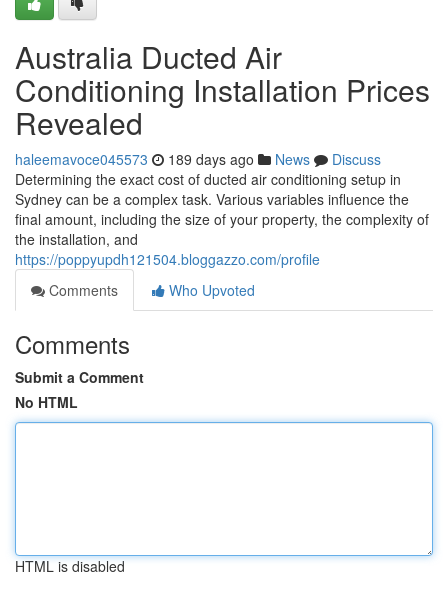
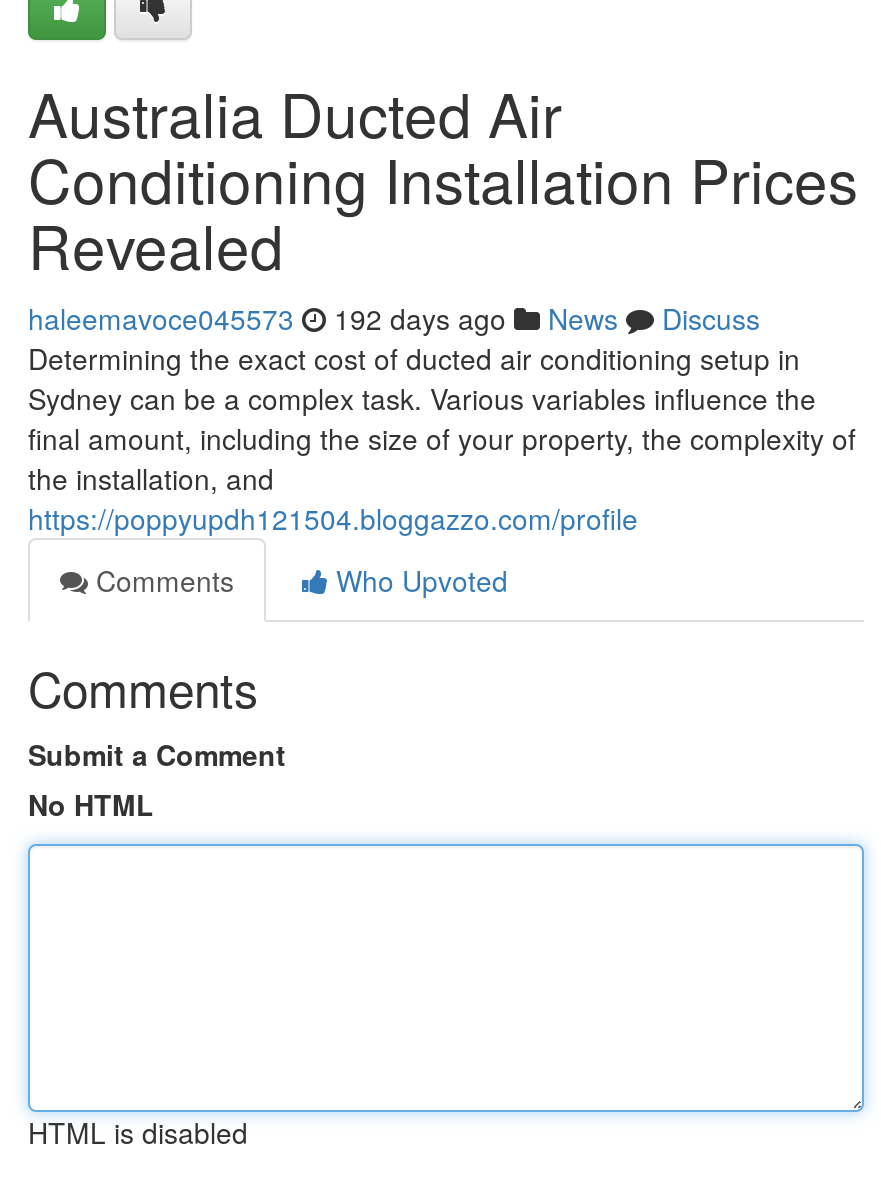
- haleemavoce045573 189 days ago News Discuss
+ haleemavoce045573 192 days ago News Discuss
